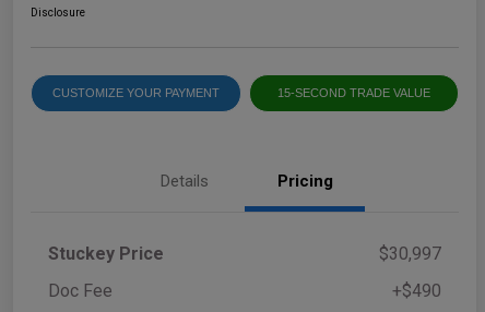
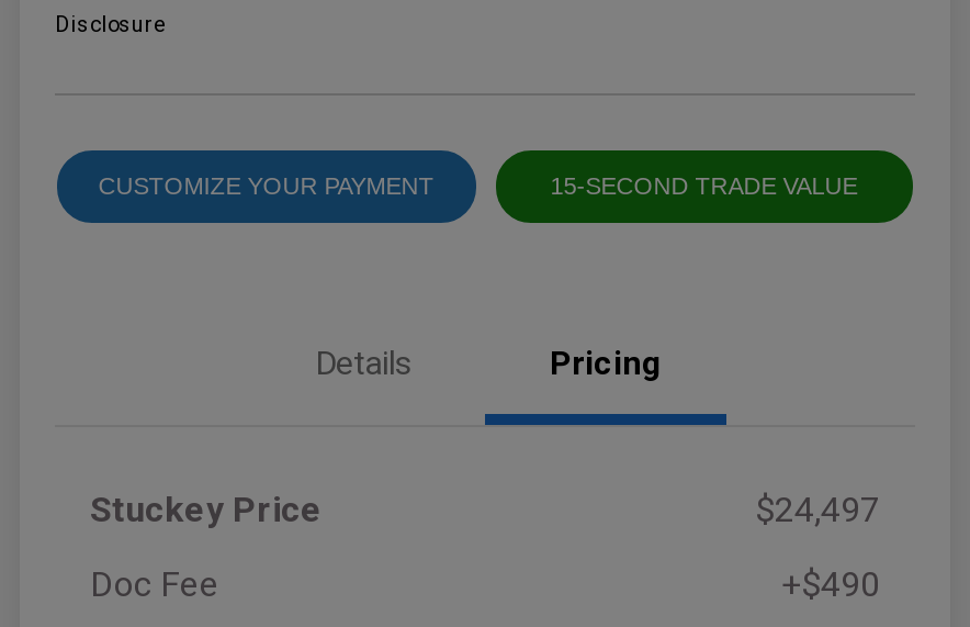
- $30,997
+ $24,497
